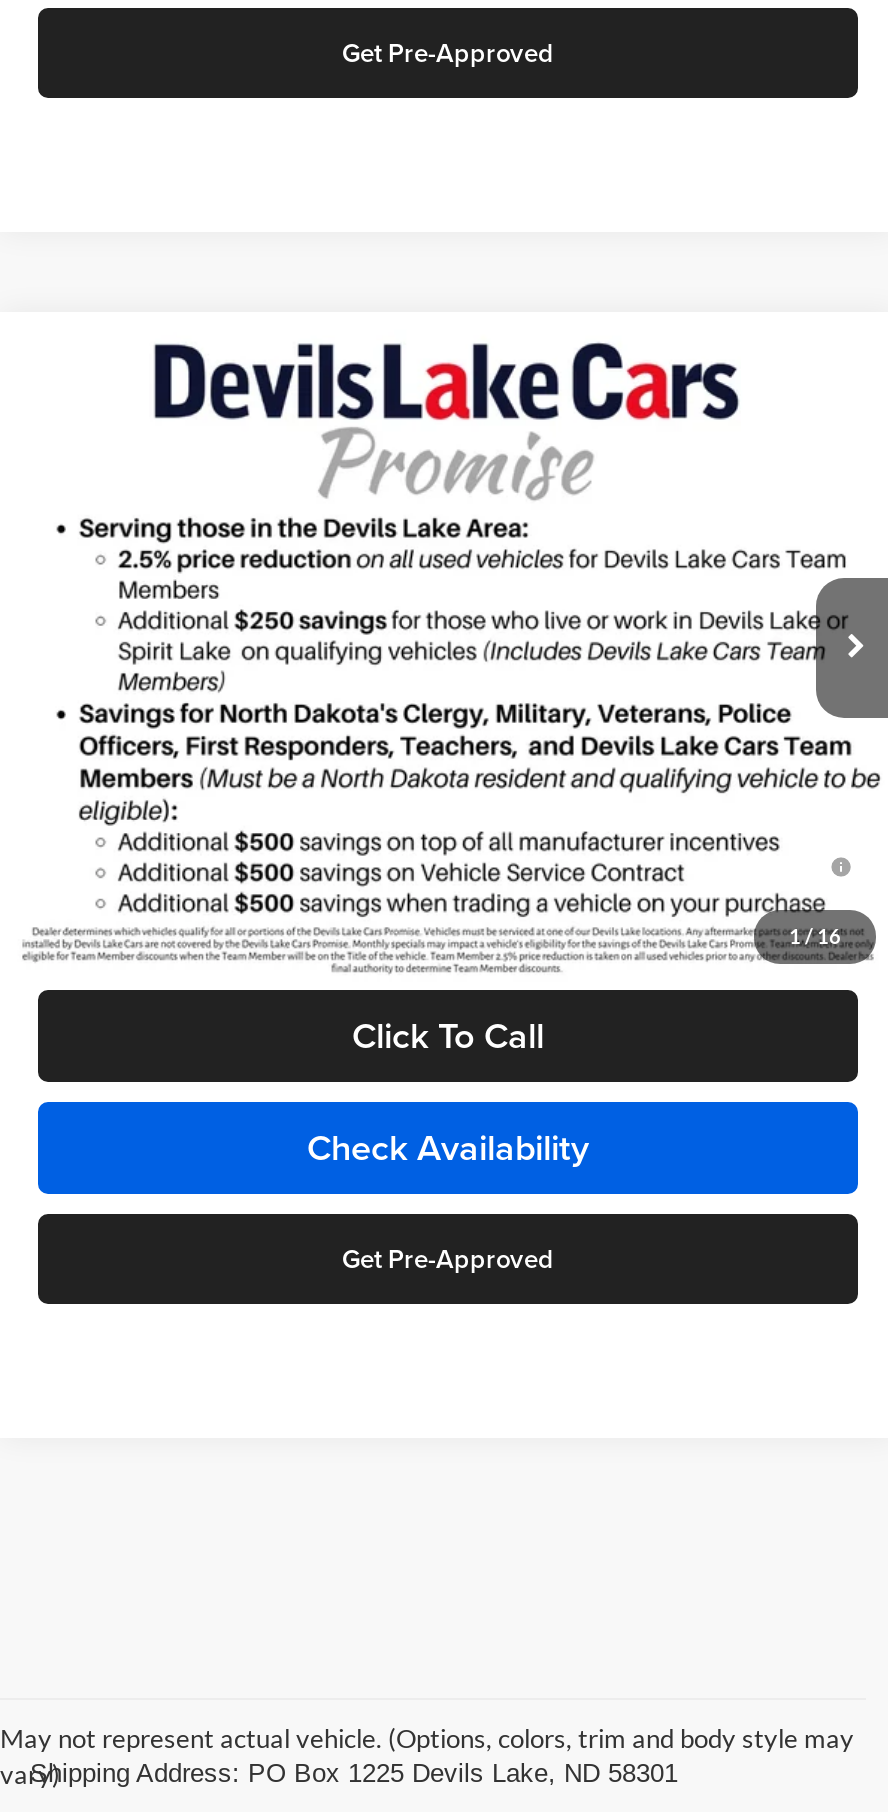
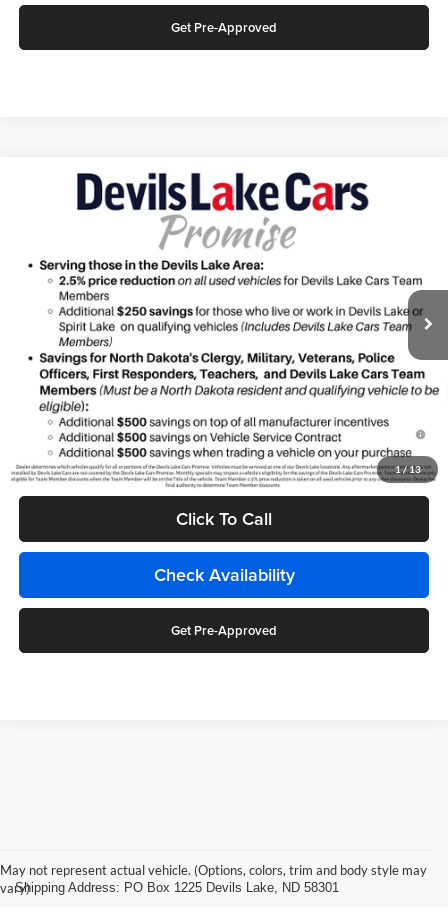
- 1 / 16
+ 1 / 13
